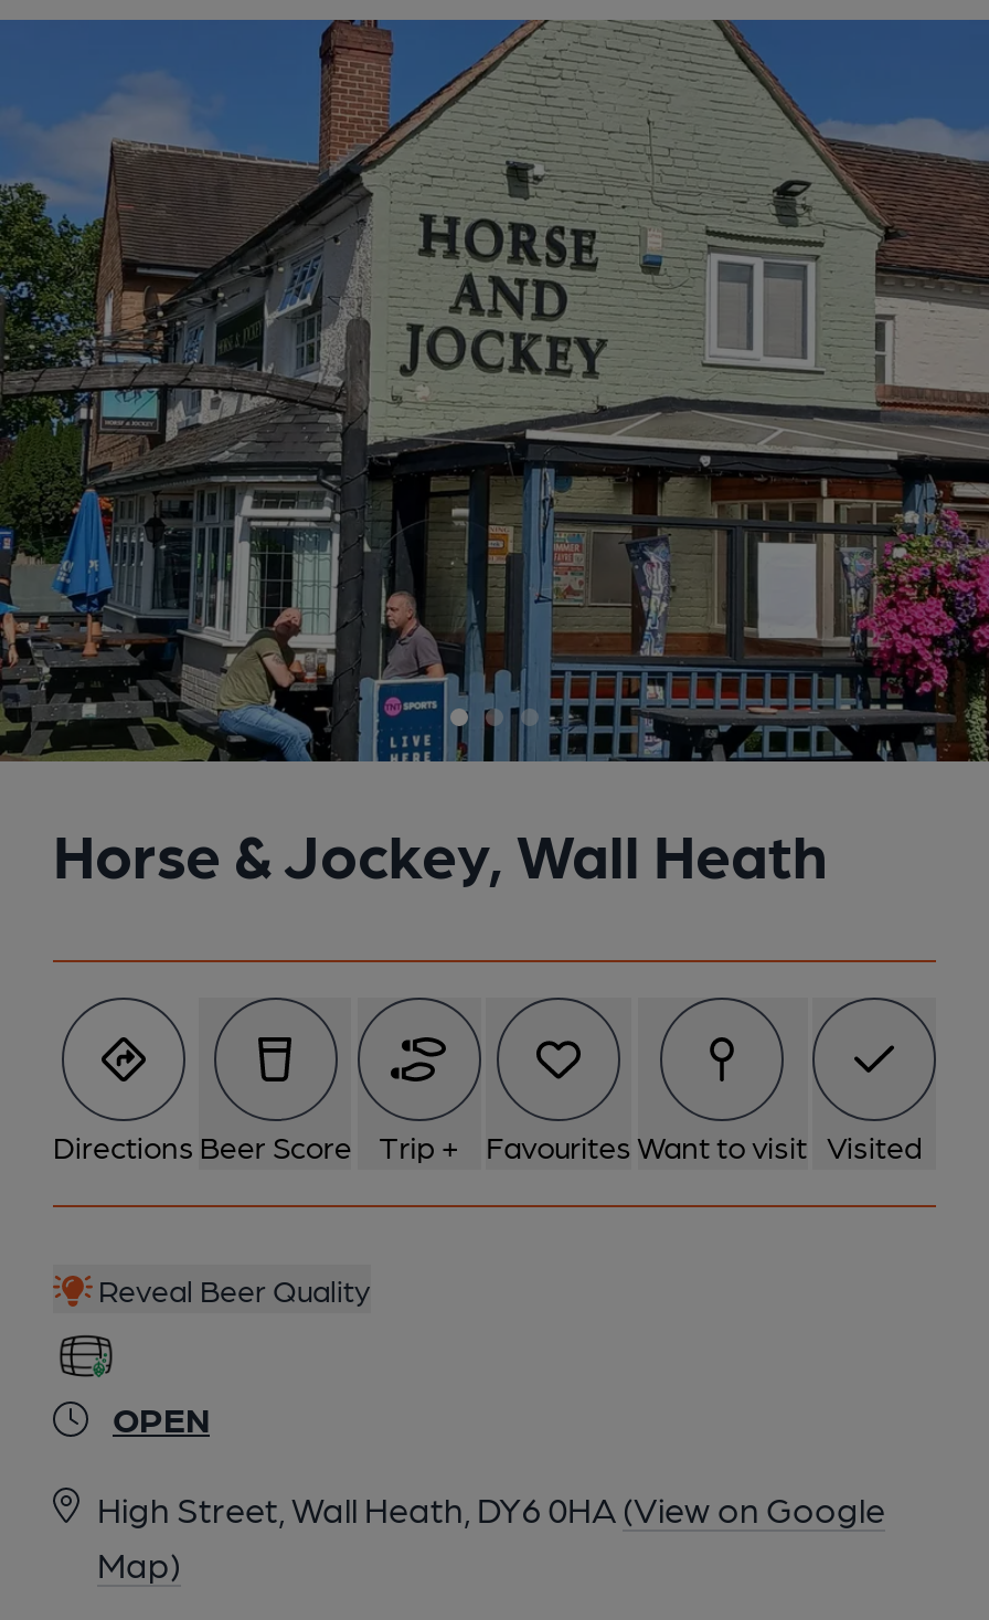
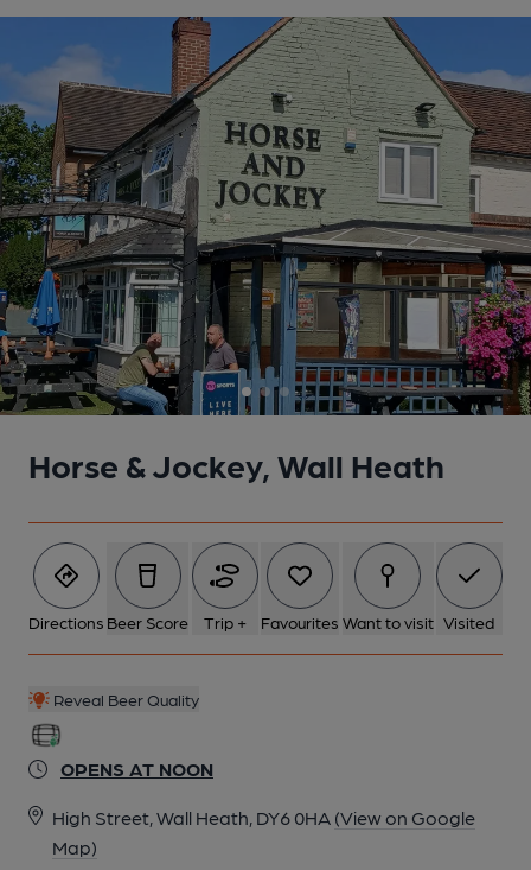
- OPEN
+ OPENS AT NOON
